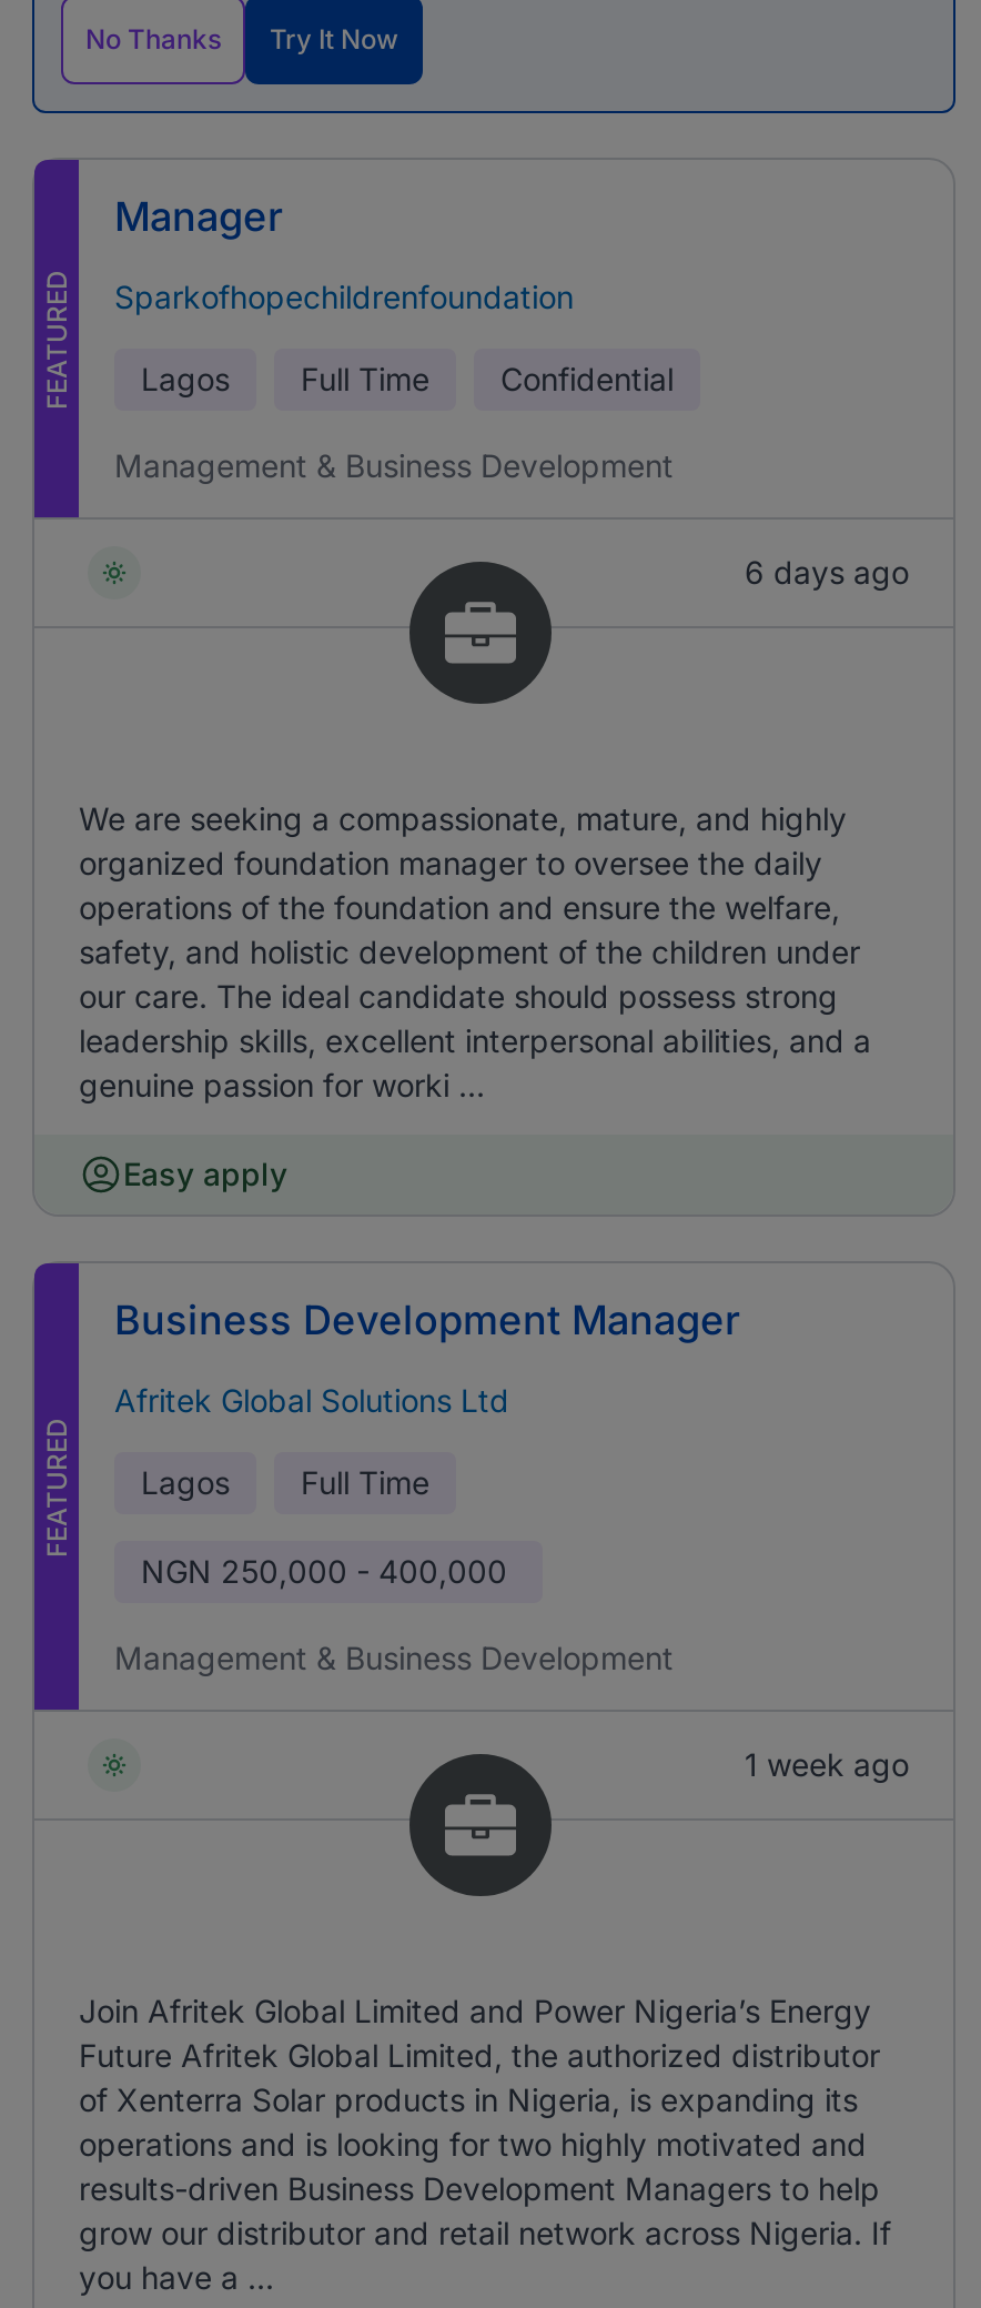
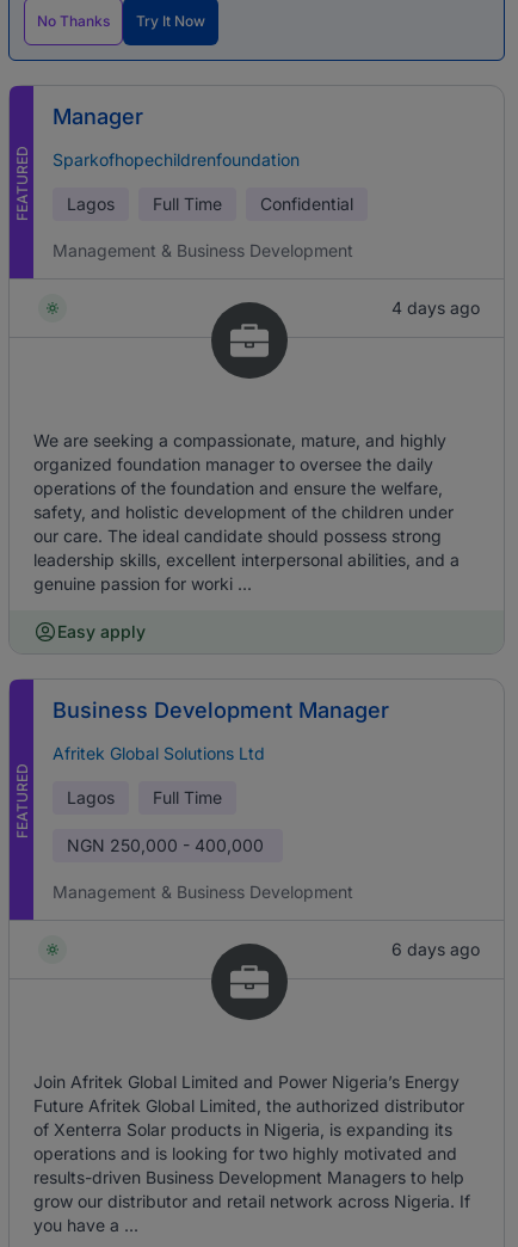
- 6 days ago
+ 4 days ago

- 1 week ago
+ 6 days ago
